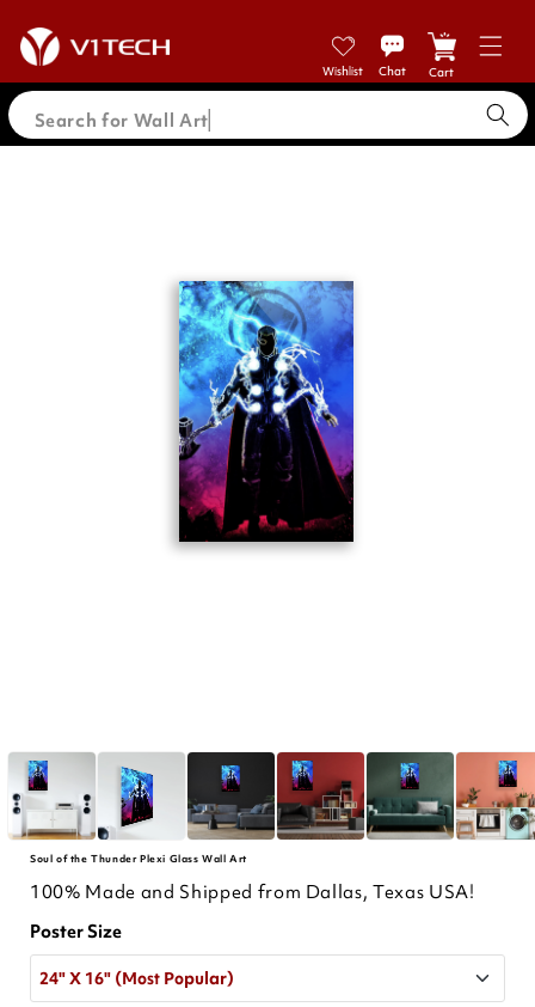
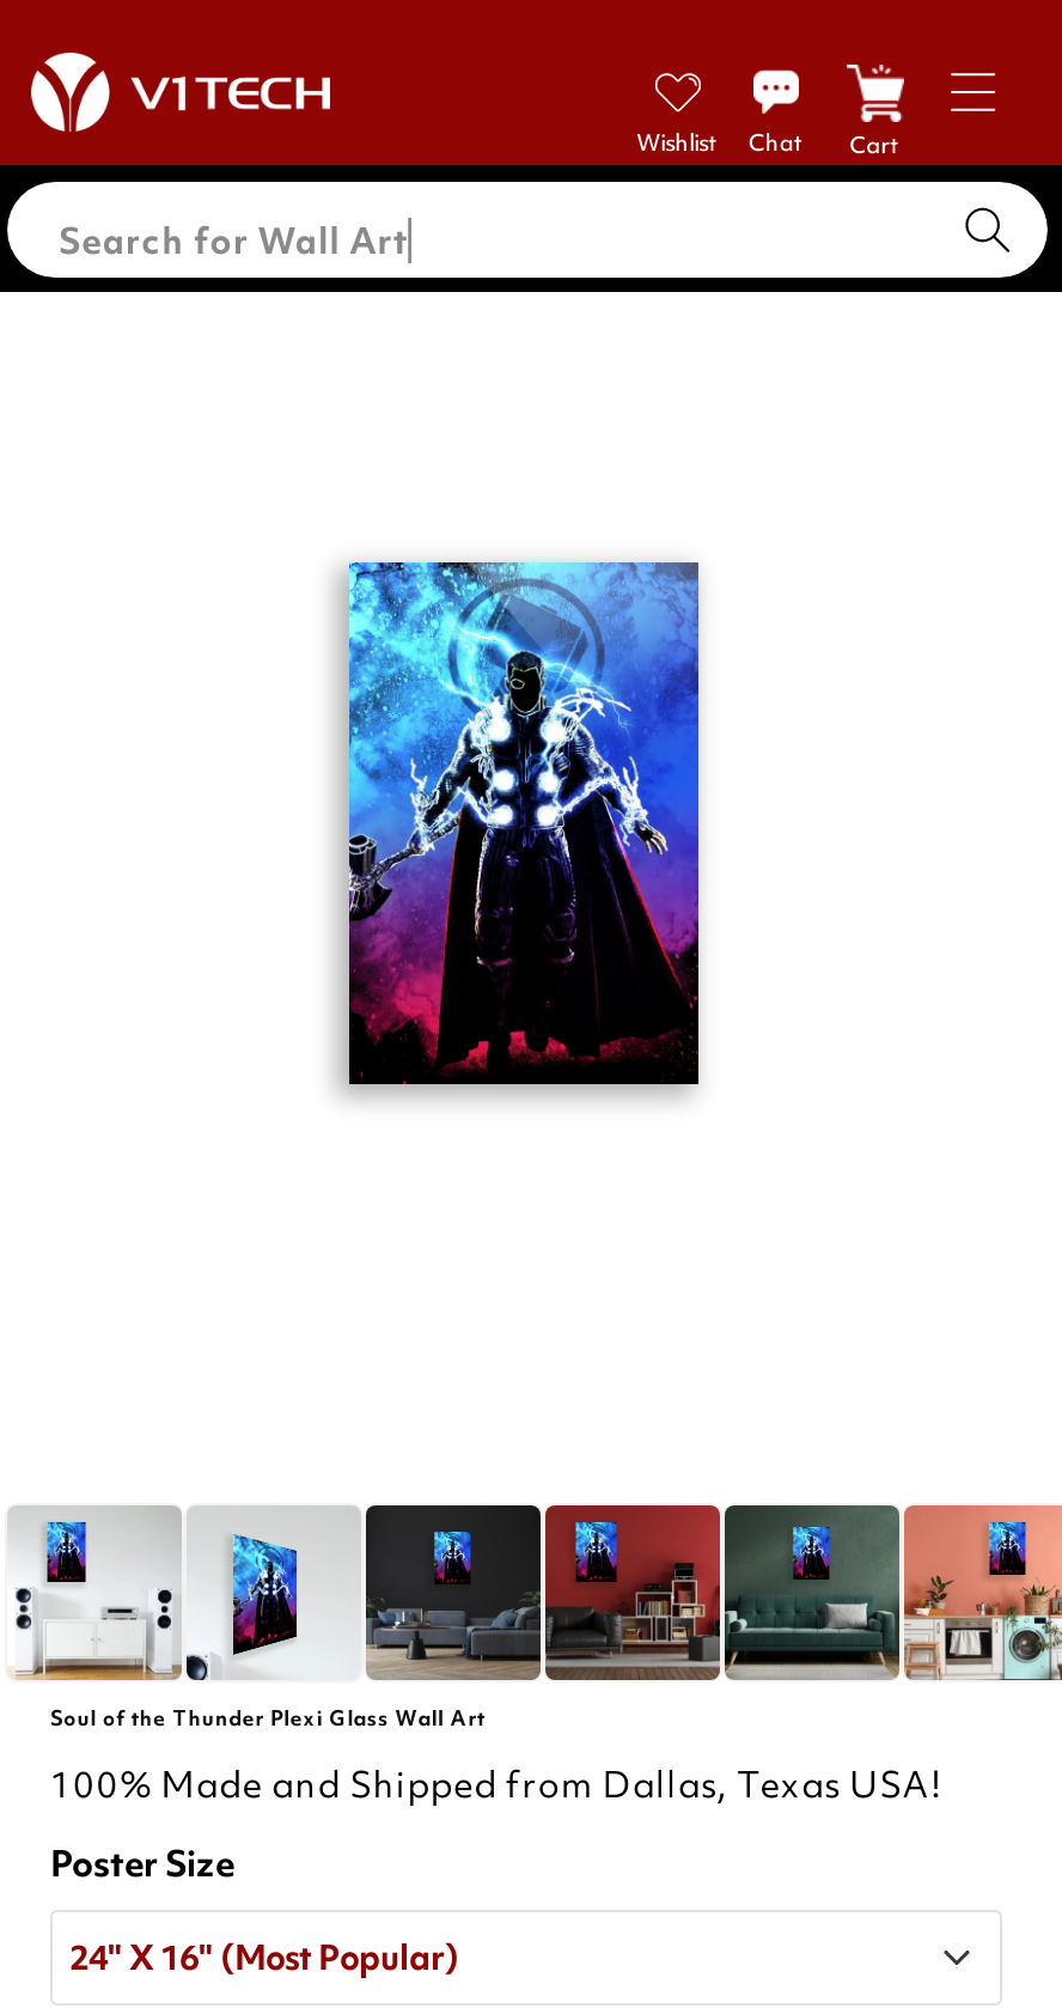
- Search for Wall
+ Sear
